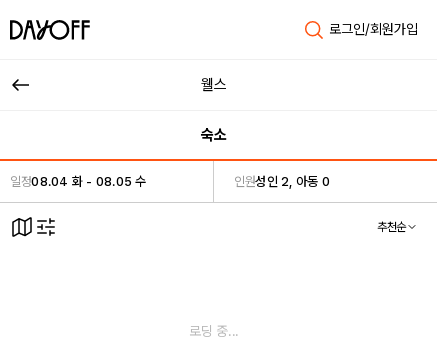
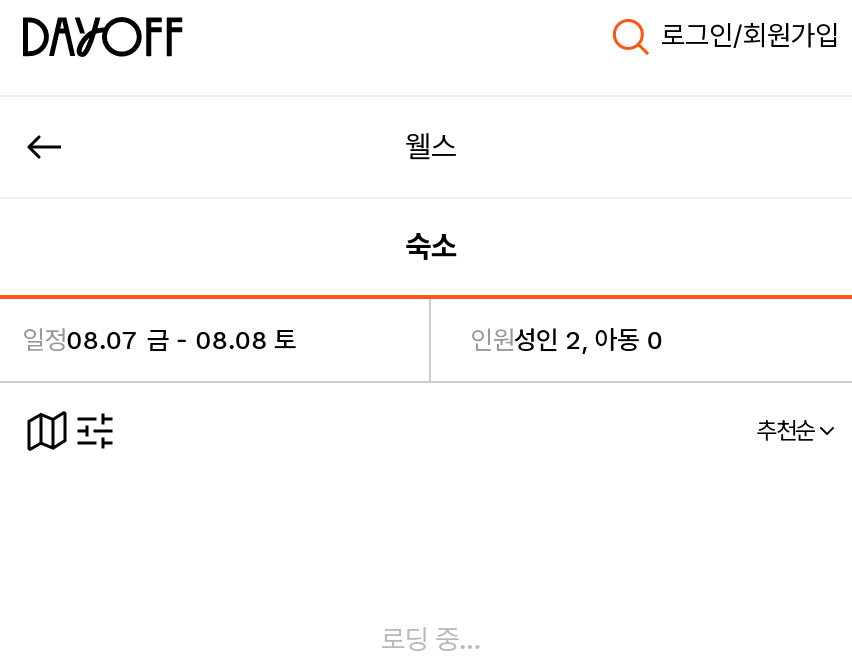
- 일정08.04 화 - 08.05 수
+ 일정08.07 금 - 08.08 토
